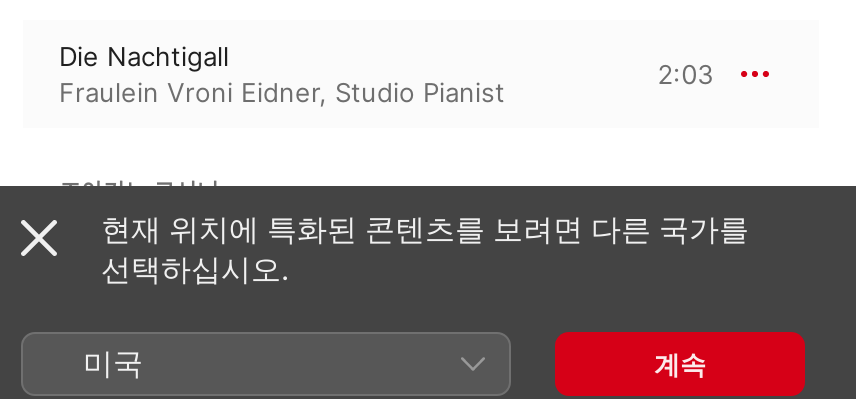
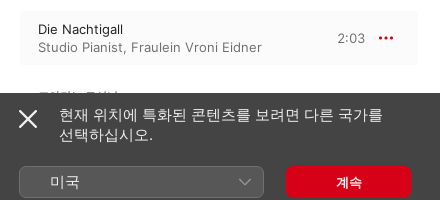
- Fraulein Vroni Eidner, Studio Pianist
+ Studio Pianist, Fraulein Vroni Eidner
